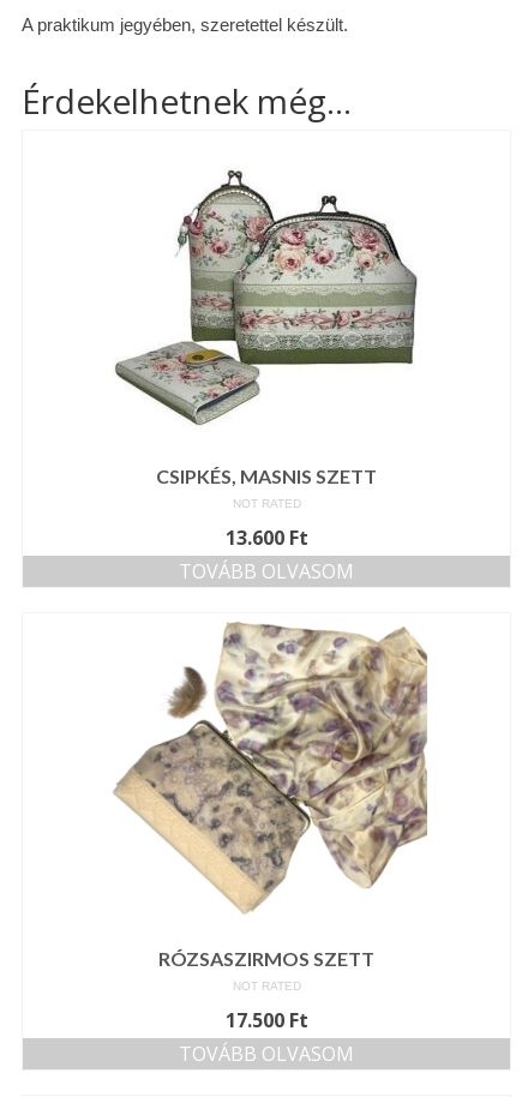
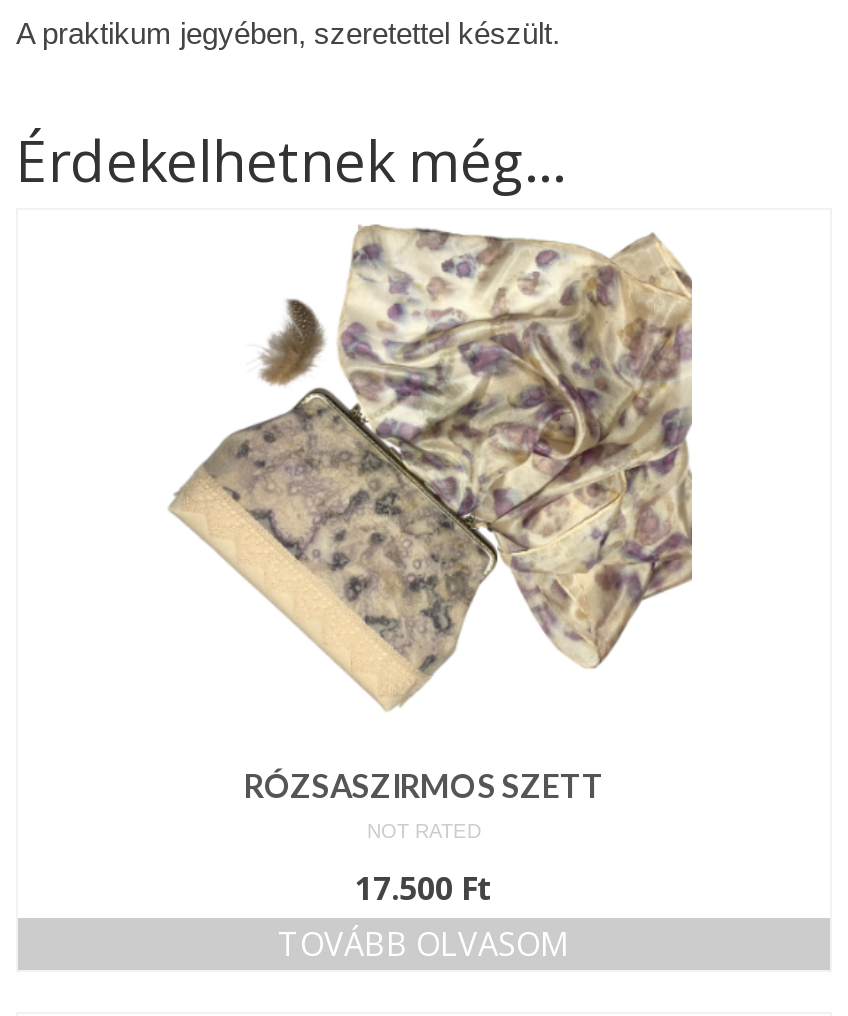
- [image]
- CSIPKÉS, MASNIS SZETT
- NOT RATED
- 13.600 Ft
- TOVÁBB OLVASOM
